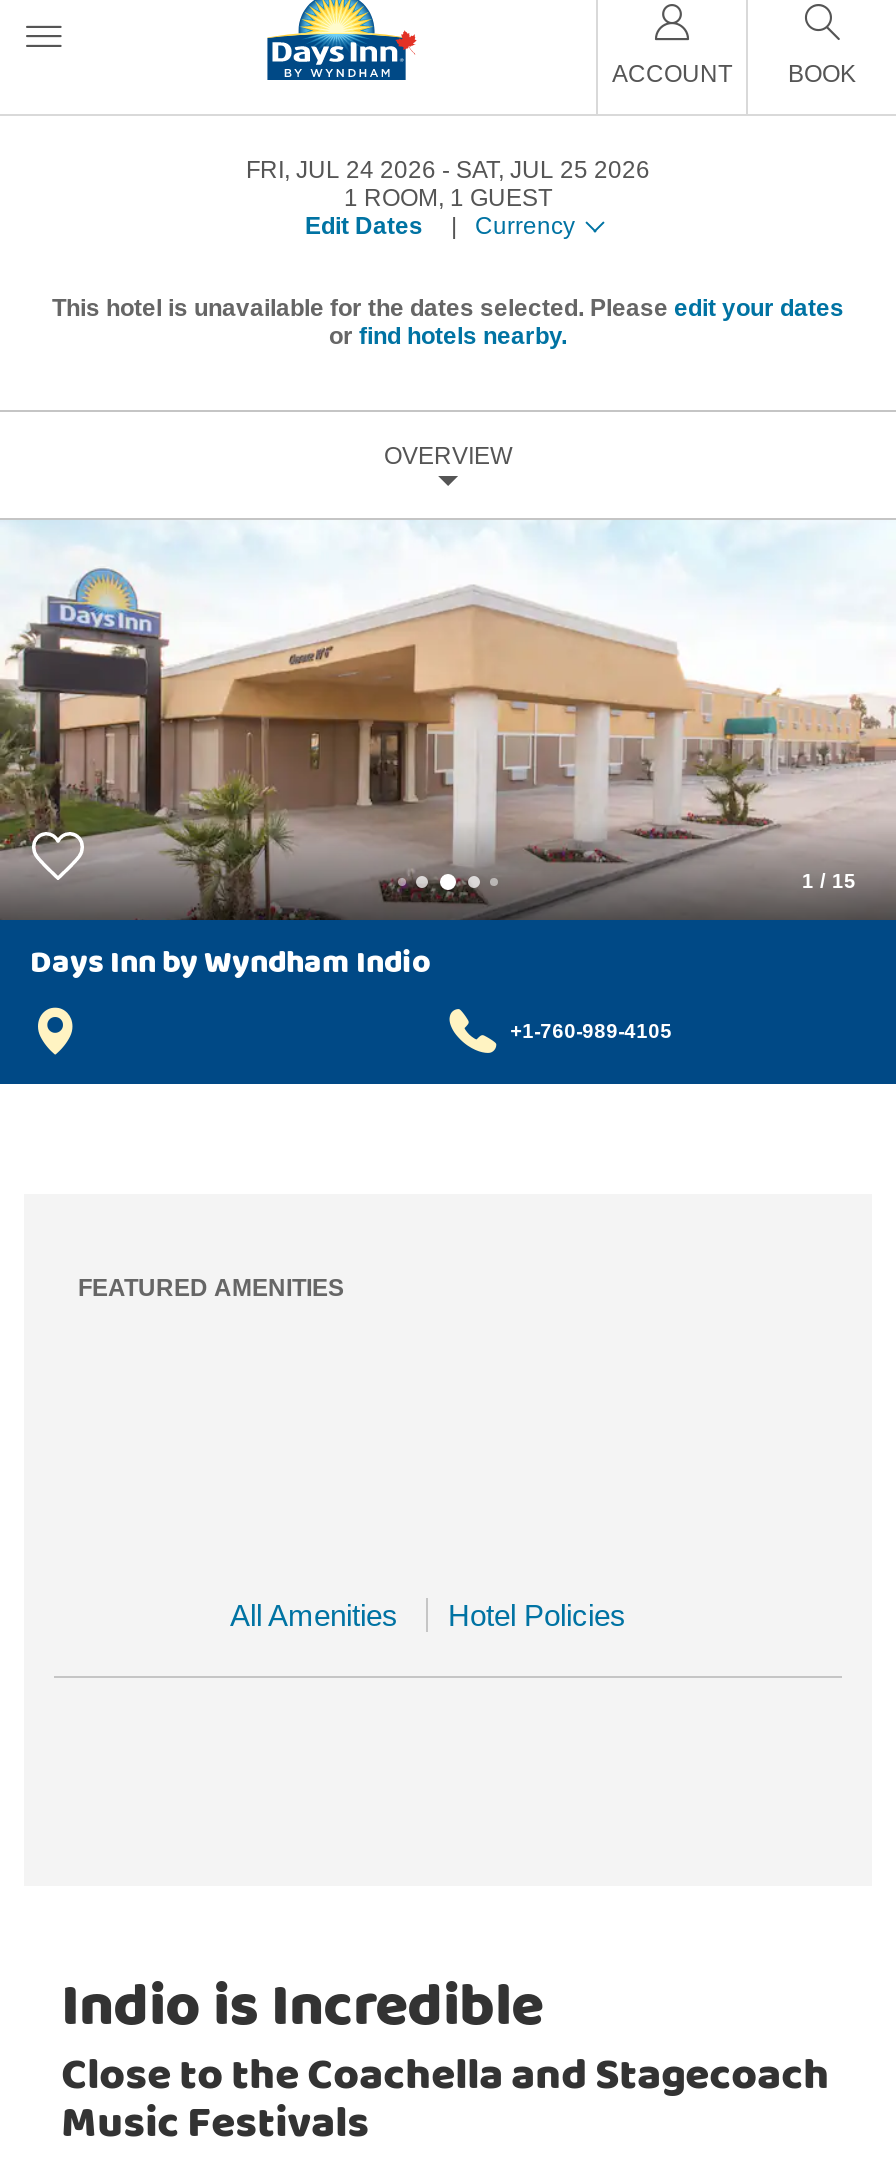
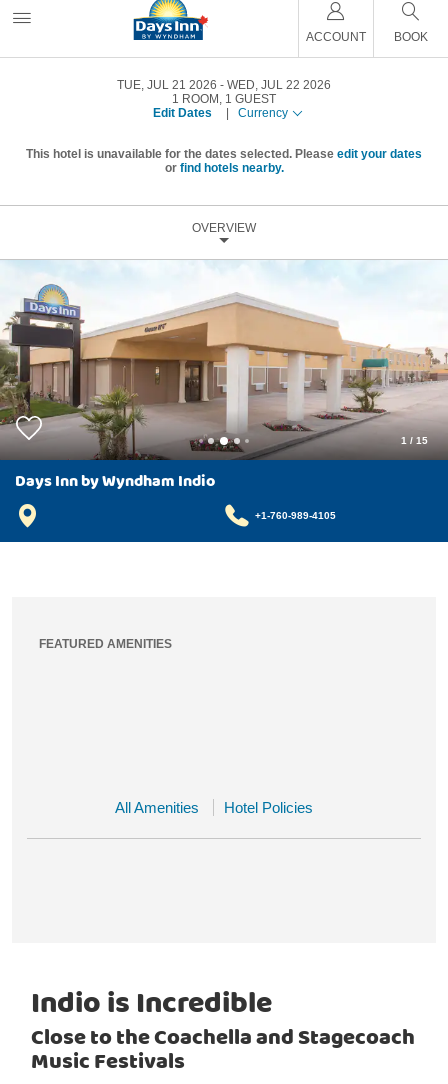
- FRI, JUL 24 2026
+ TUE, JUL 21 2026

- SAT, JUL 25 2026
+ WED, JUL 22 2026
